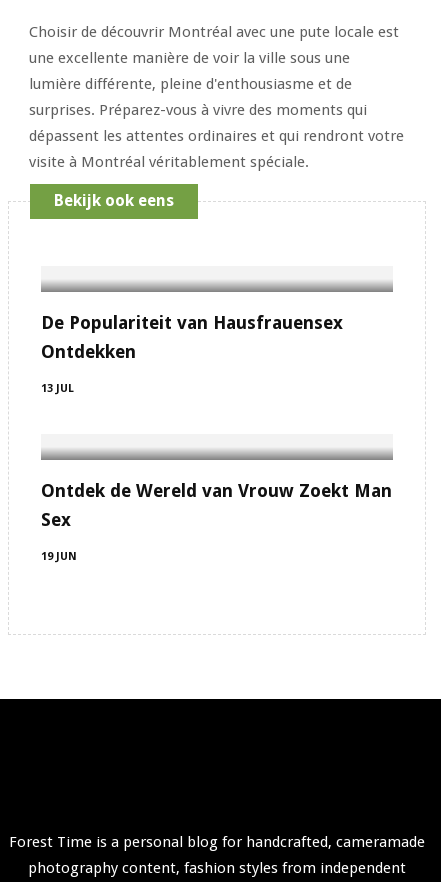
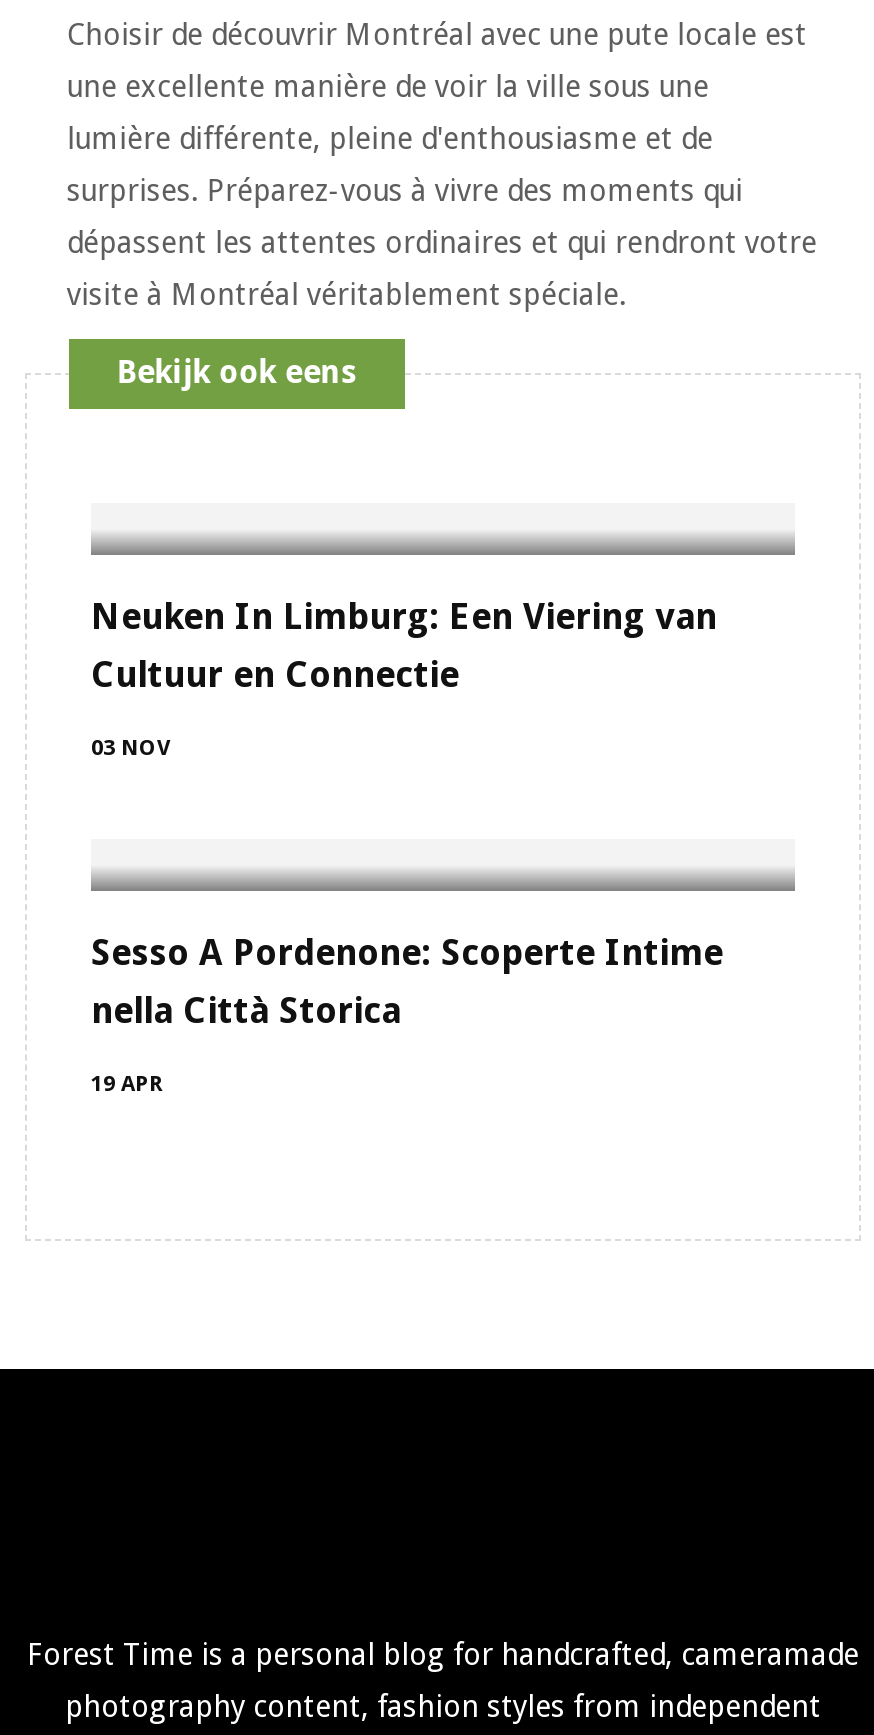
- De Populariteit van Hausfrauensex
- Ontdekken
+ Neuken In Limburg: Een Viering van
+ Cultuur en Connectie

- 13 JUL
+ 03 NOV

- Ontdek de Wereld van Vrouw Zoekt Man
- Sex
+ Sesso A Pordenone: Scoperte Intime
+ nella Città Storica

- 19 JUN
+ 19 APR
